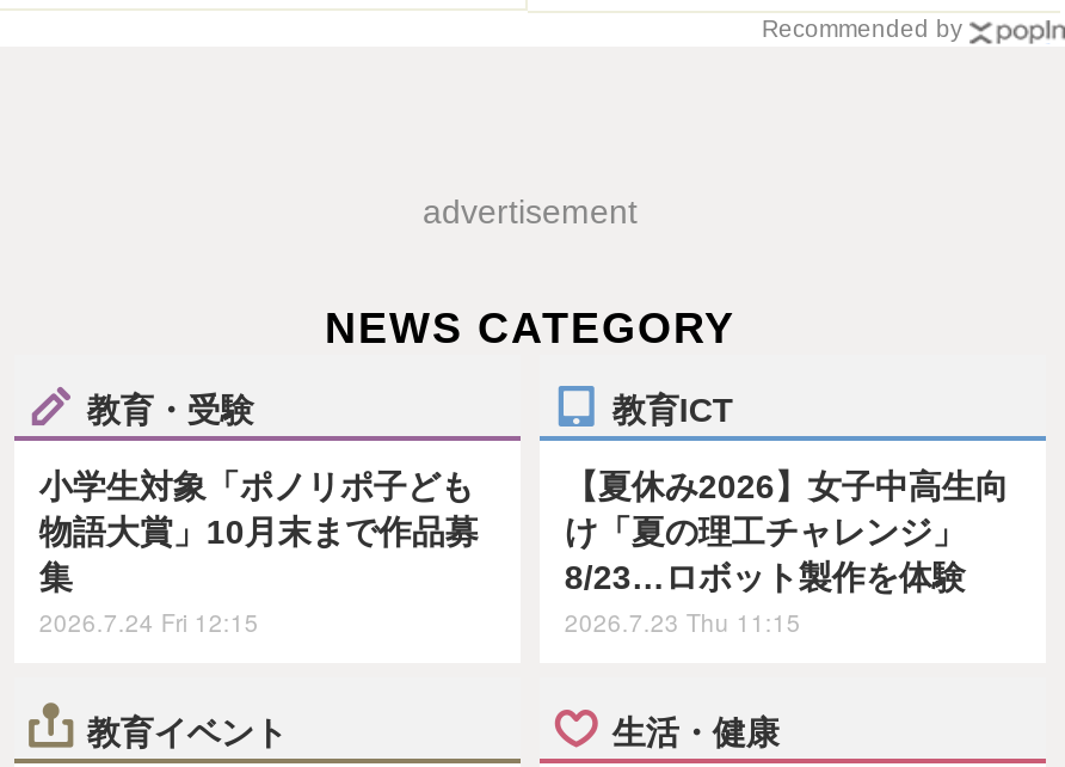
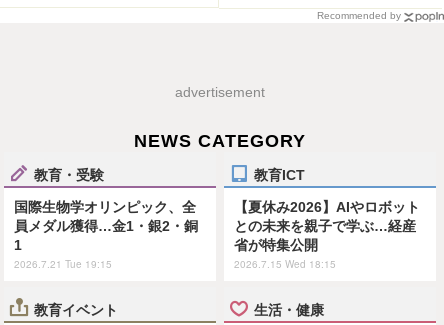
- 小学生対象「ポノリポ子ども
- 物語大賞」10月末まで作品募
- 集
- 2026.7.24 Fri 12:15
+ 国際生物学オリンピック、全
+ 員メダル獲得…金1・銀2・銅
+ 1
+ 2026.7.21 Tue 19:15

- 【夏休み2026】女子中高生向
- け「夏の理工チャレンジ」
- 8/23…ロボット製作を体験
- 2026.7.23 Thu 11:15
+ 【夏休み2026】AIやロボット
+ との未来を親子で学ぶ…経産
+ 省が特集公開
+ 2026.7.15 Wed 18:15
